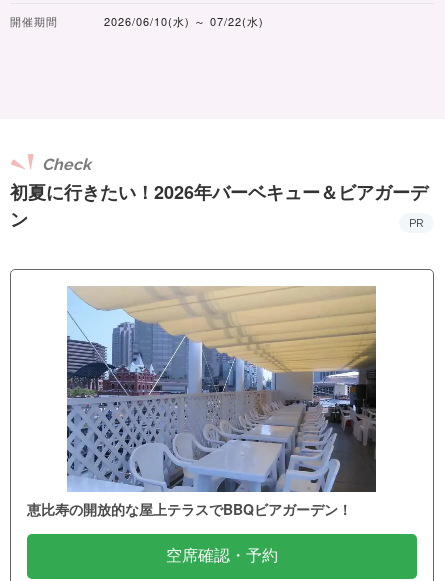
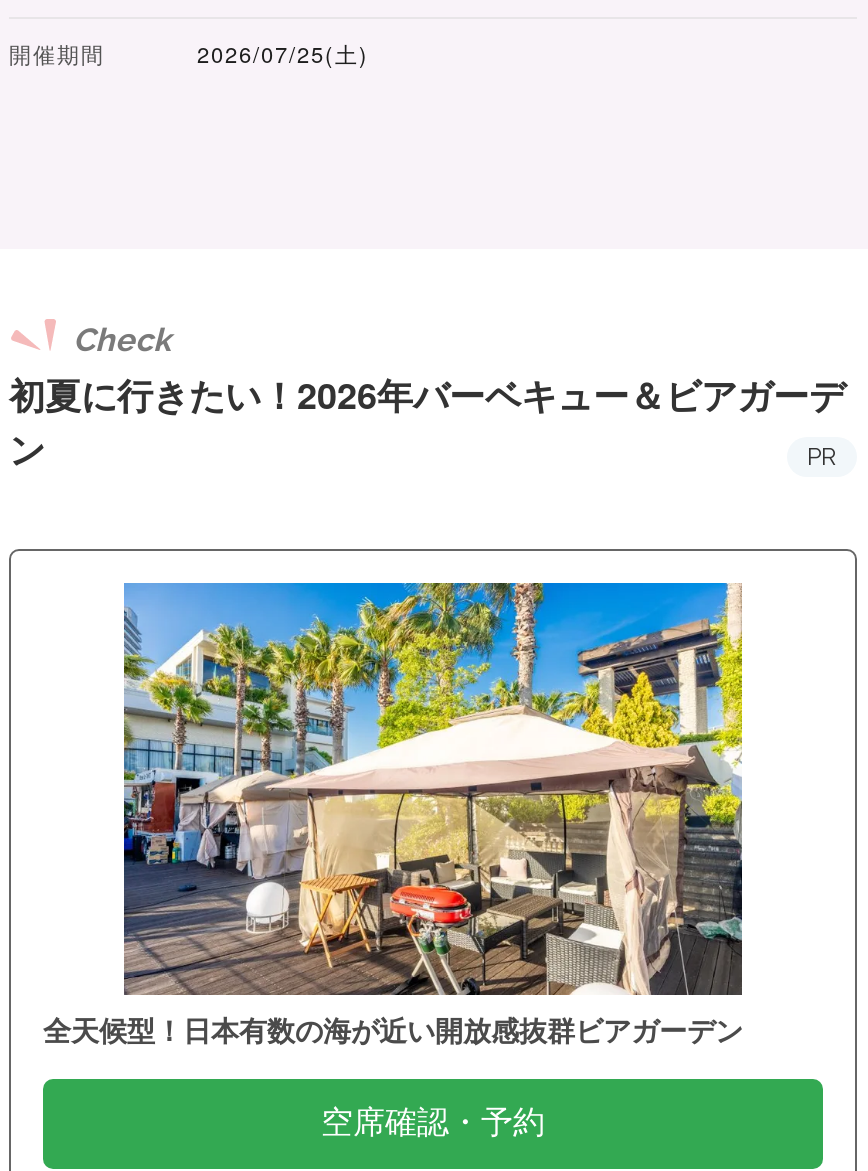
- 2026/06/10(水) ～ 07/22(水)
+ 2026/07/25(土)

- [image]
- 恵比寿の開放的な屋上テラスでBBQビアガーデン！
+ [image]
+ 全天候型！日本有数の海が近い開放感抜群ビアガーデン
